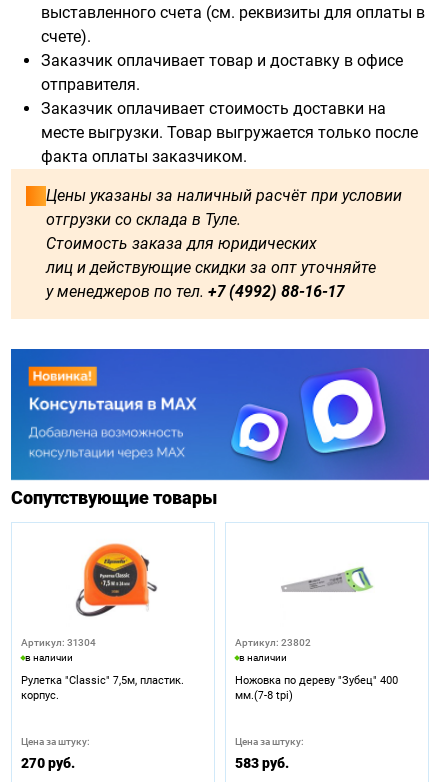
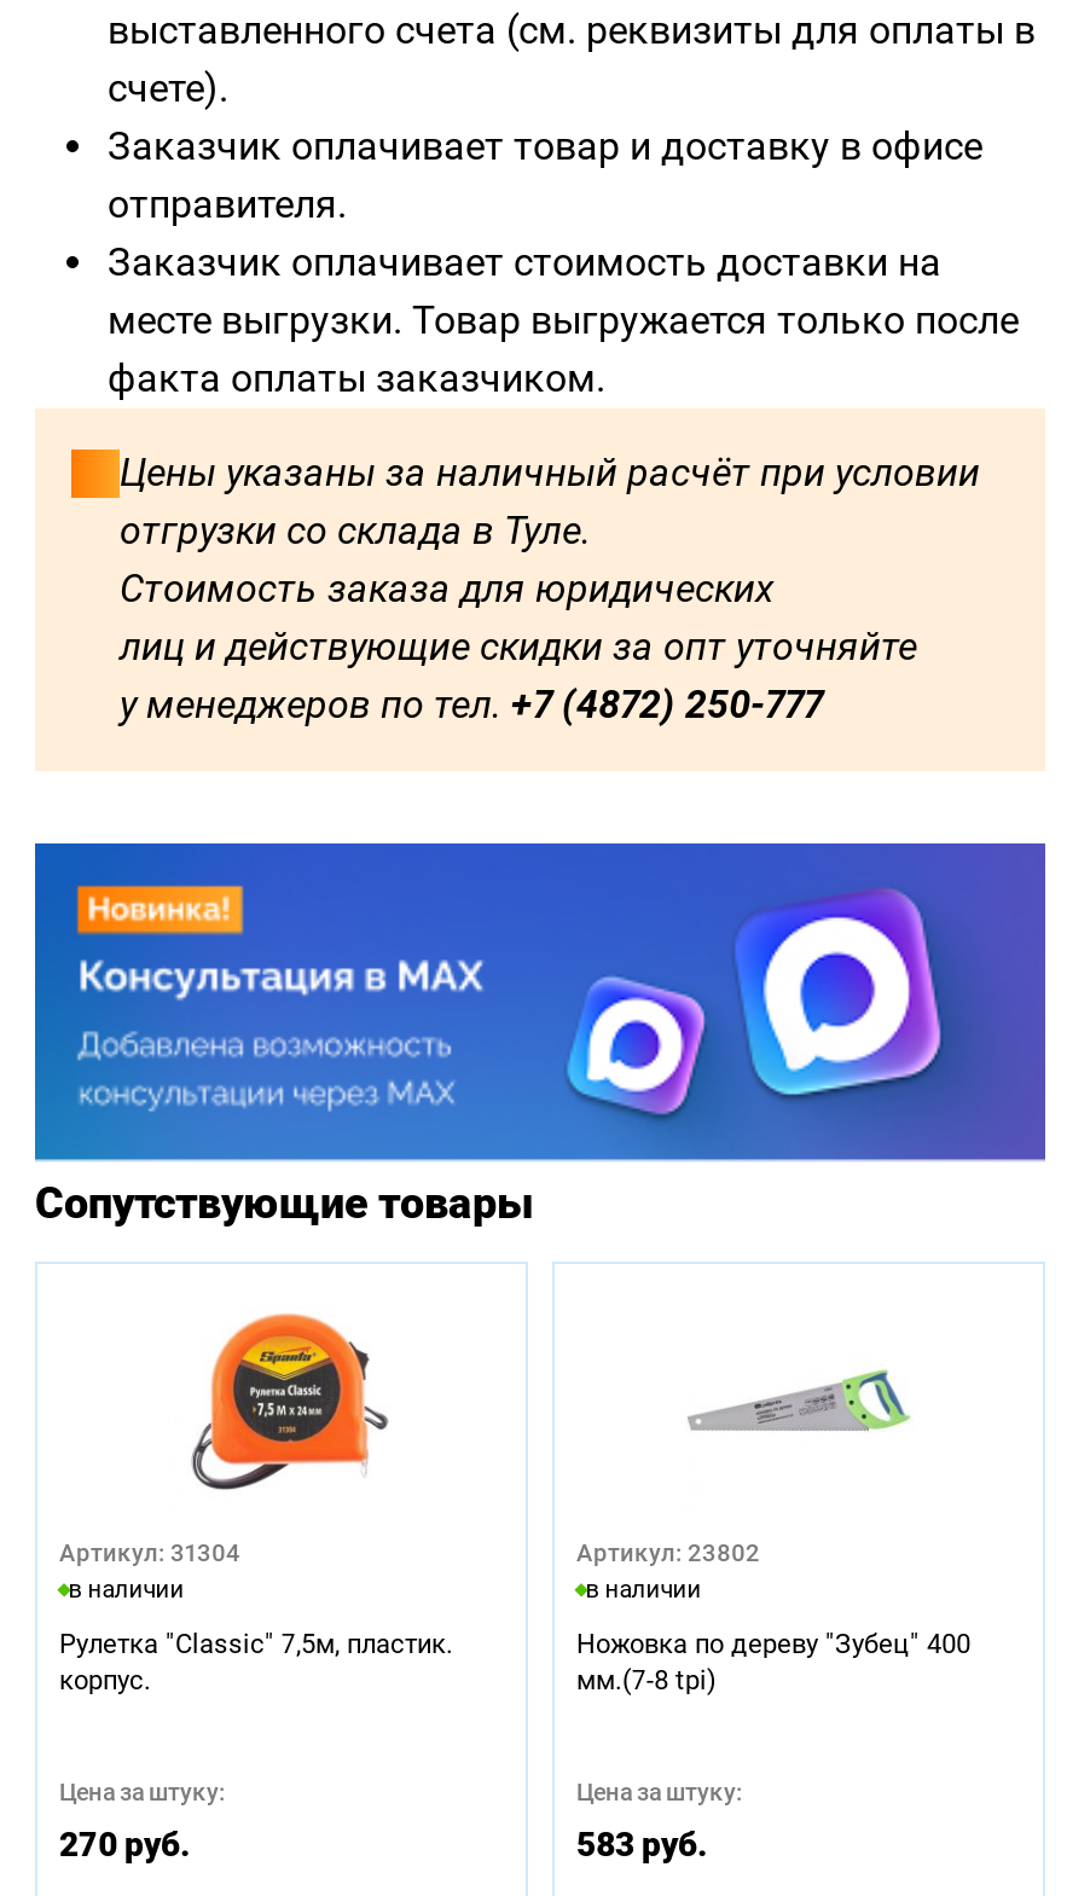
- у менеджеров по тел. +7 (4992) 88-16-17
+ у менеджеров по тел. +7 (4872) 250-777
